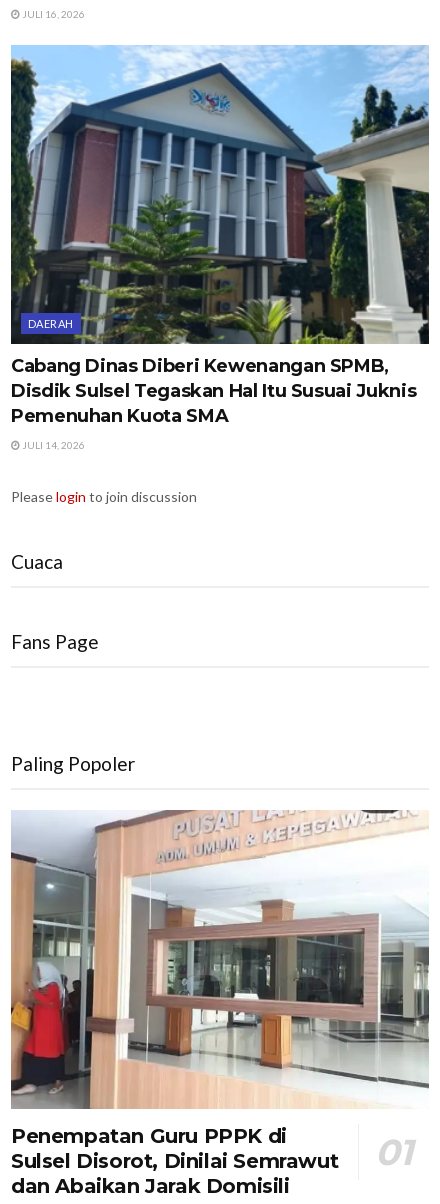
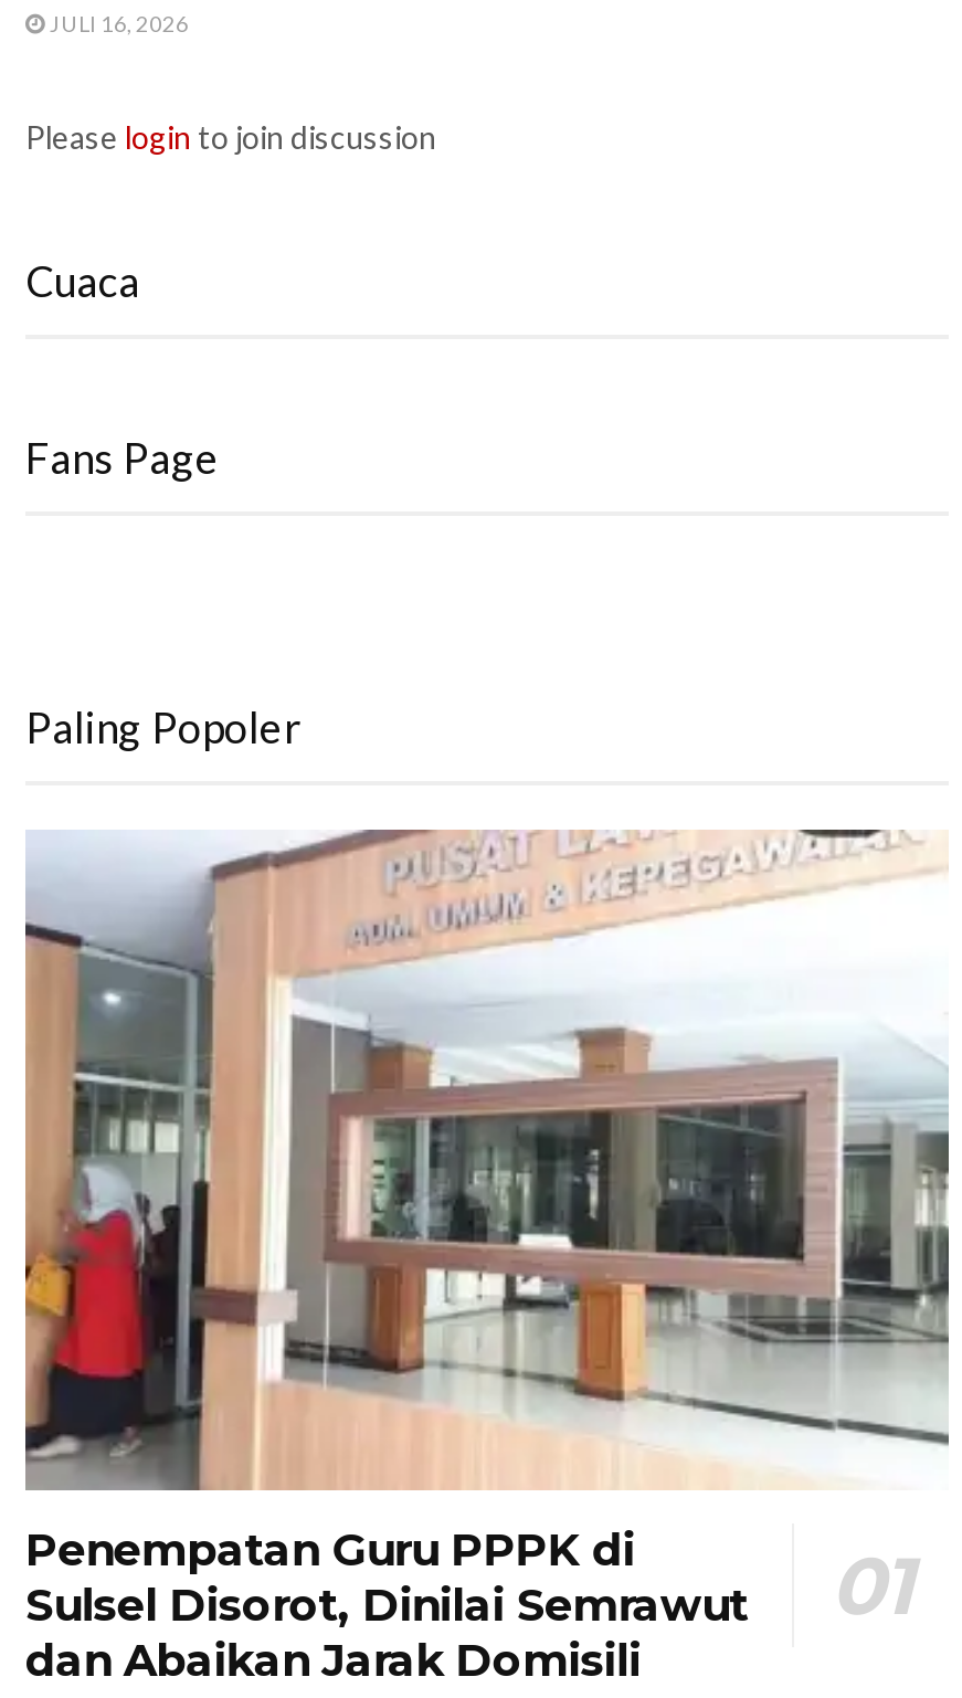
- [image]
- DAERAH
- Cabang Dinas Diberi Kewenangan SPMB,
- Disdik Sulsel Tegaskan Hal Itu Susuai Juknis
- Pemenuhan Kuota SMA
- JULI 14, 2026
